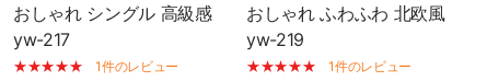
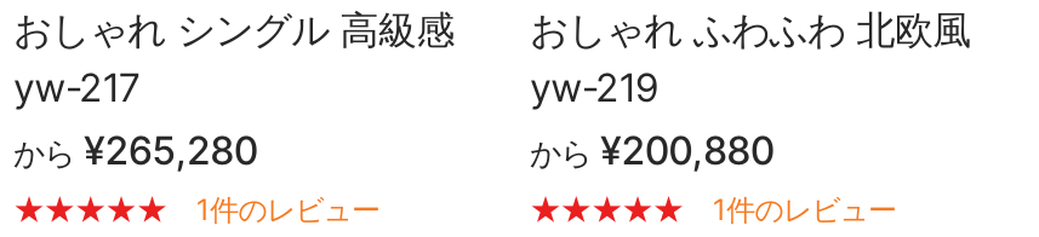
+ から¥265,280

+ から¥200,880
